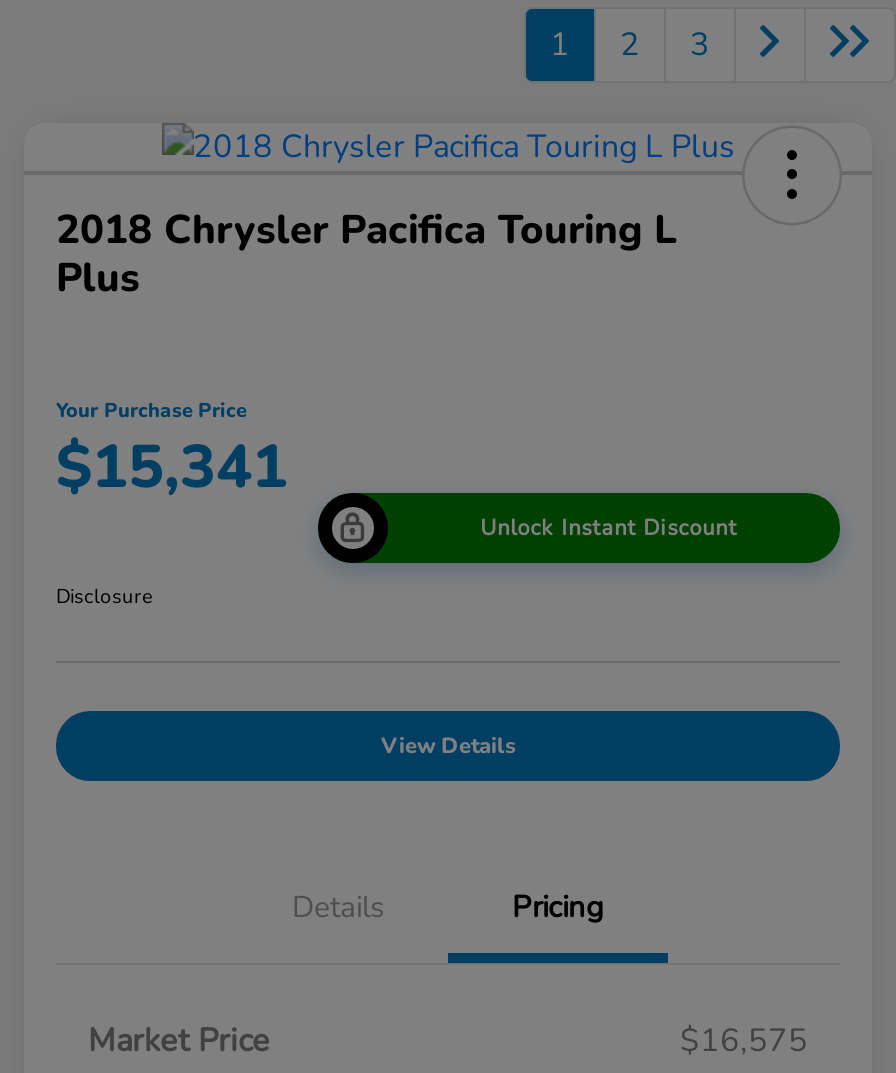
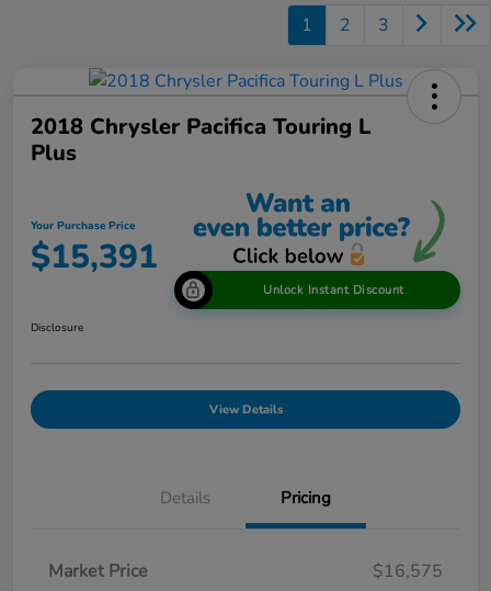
+ [image]

- $15,341
+ $15,391
